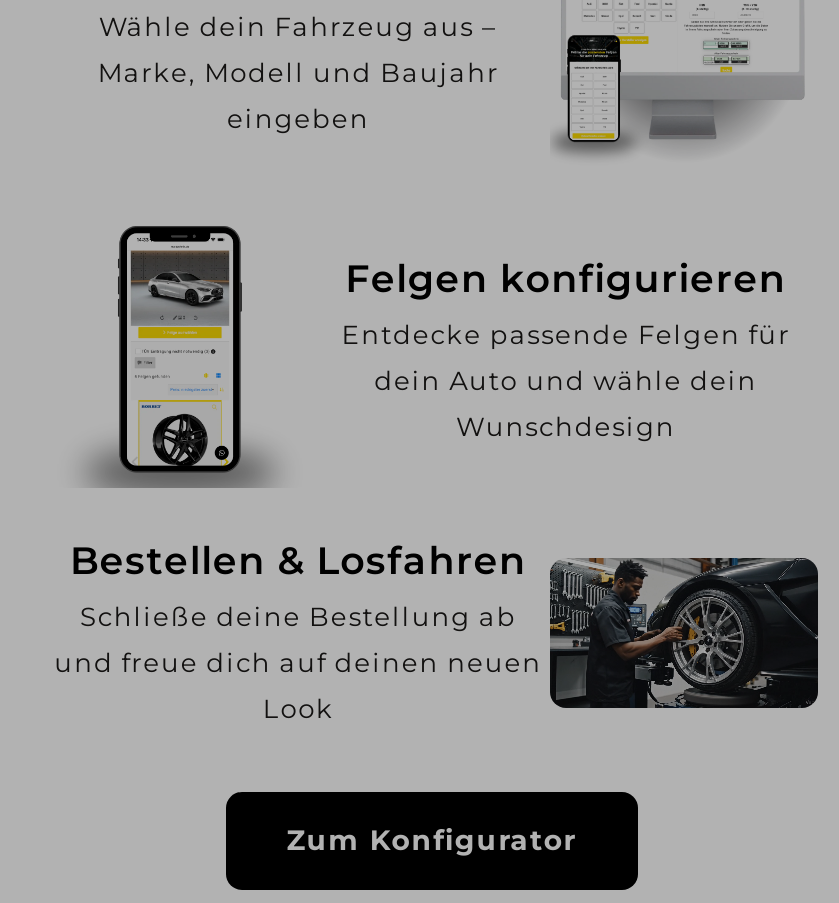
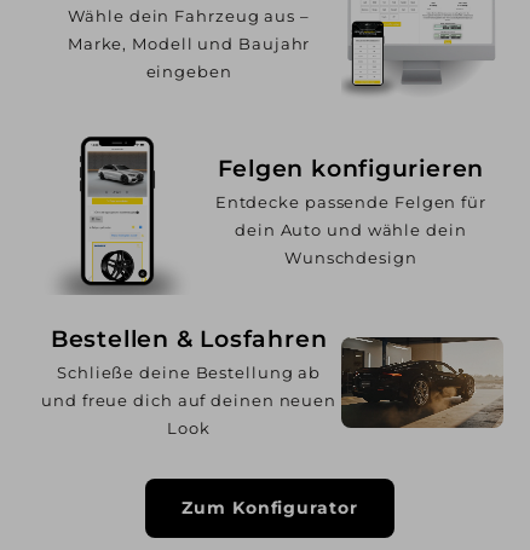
- [image]
+ [image]
